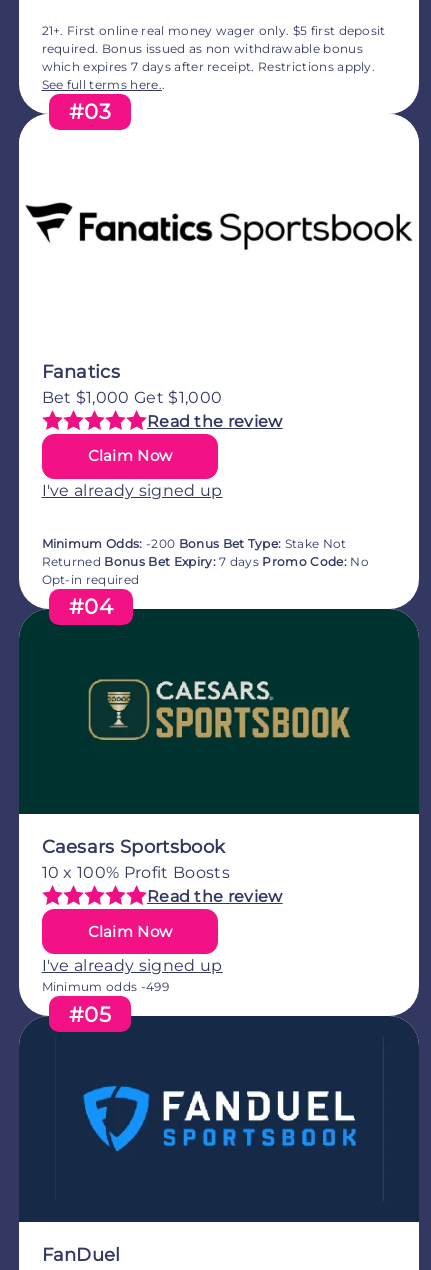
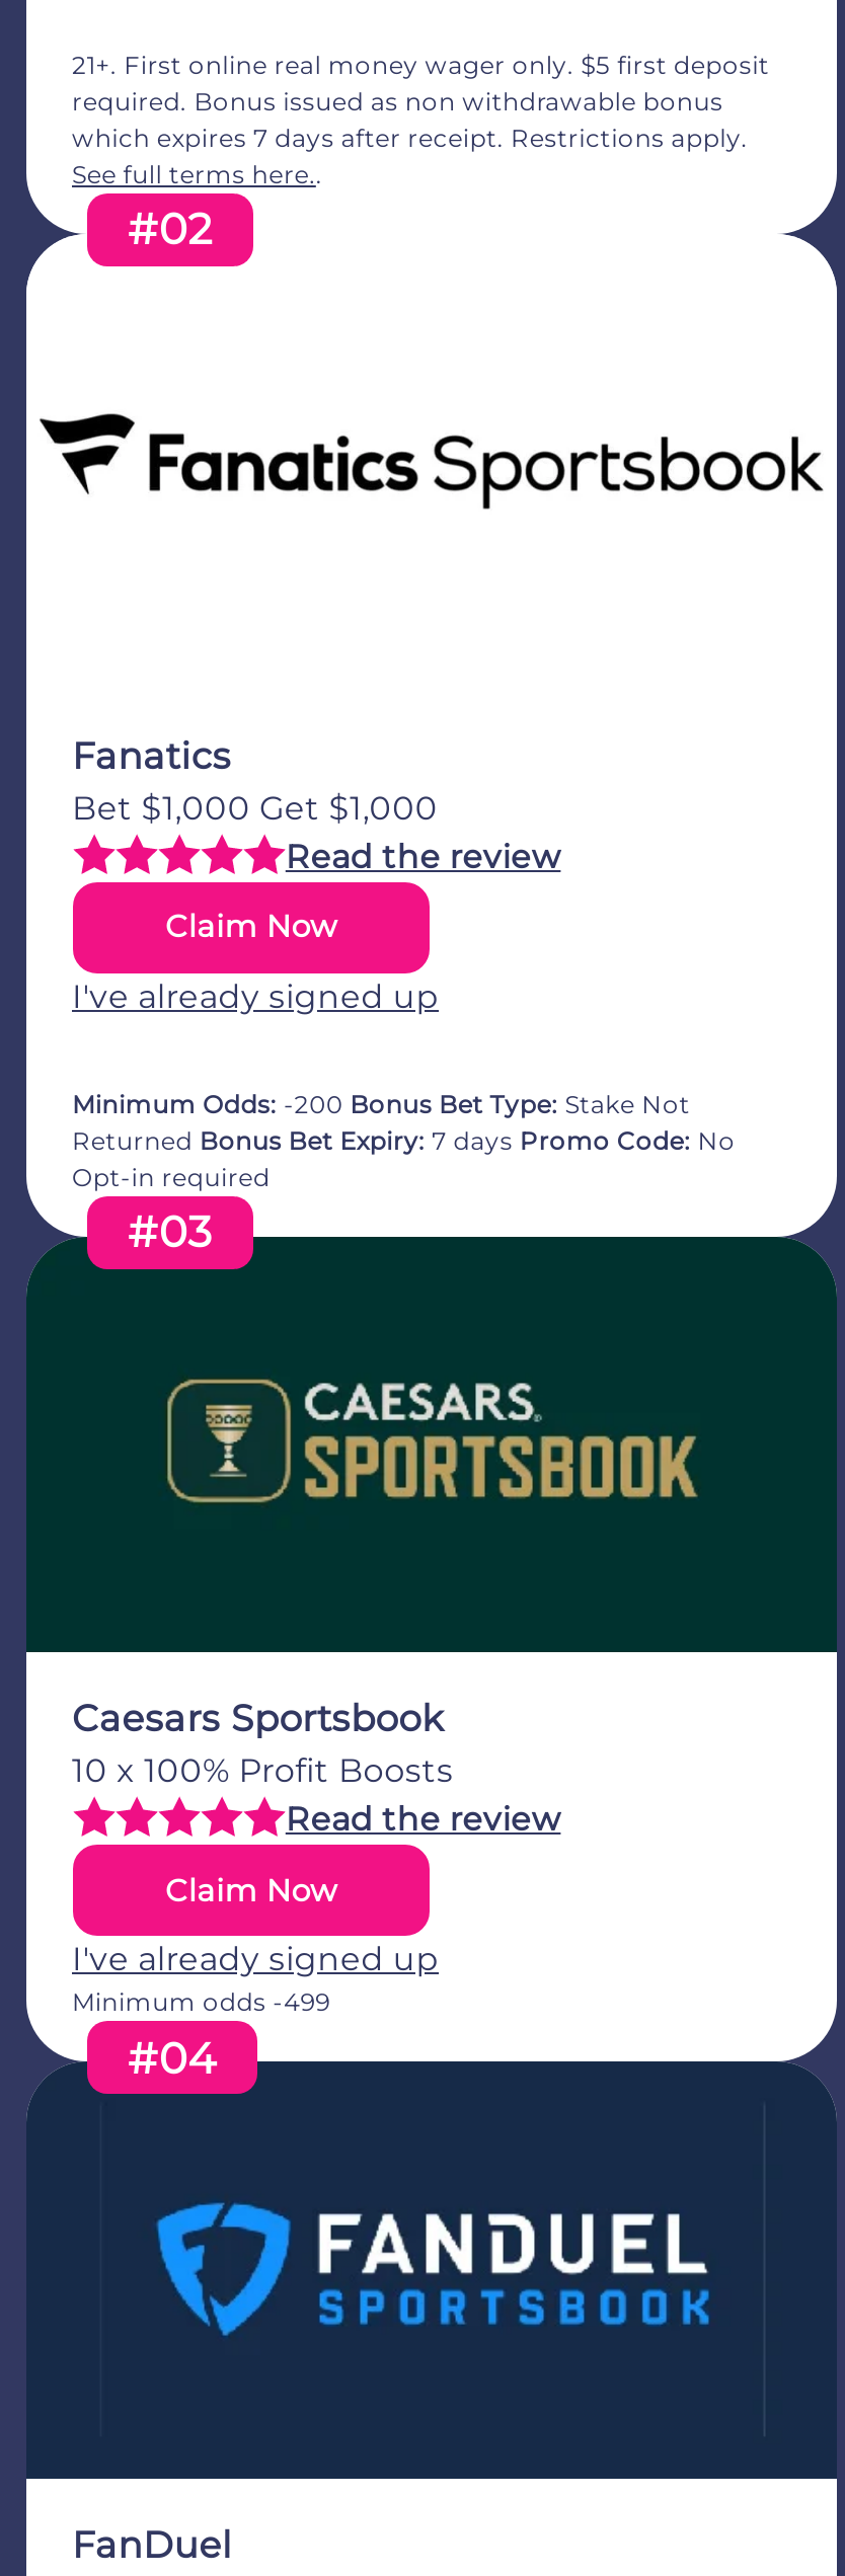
- #03
+ #02

- #04
+ #03

- #05
+ #04
